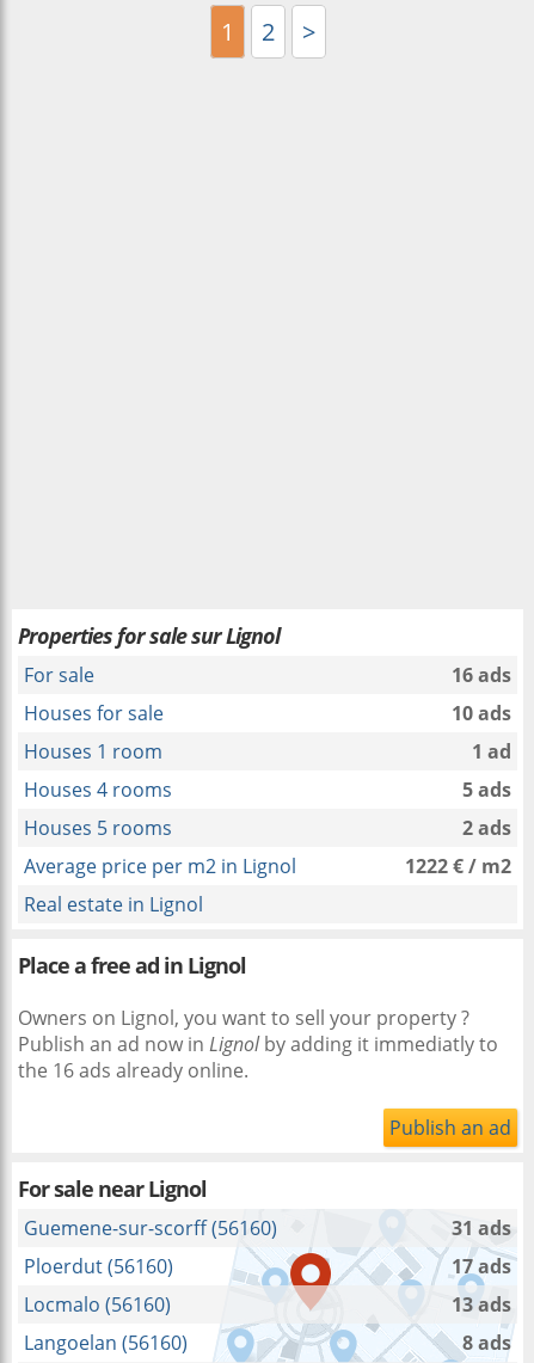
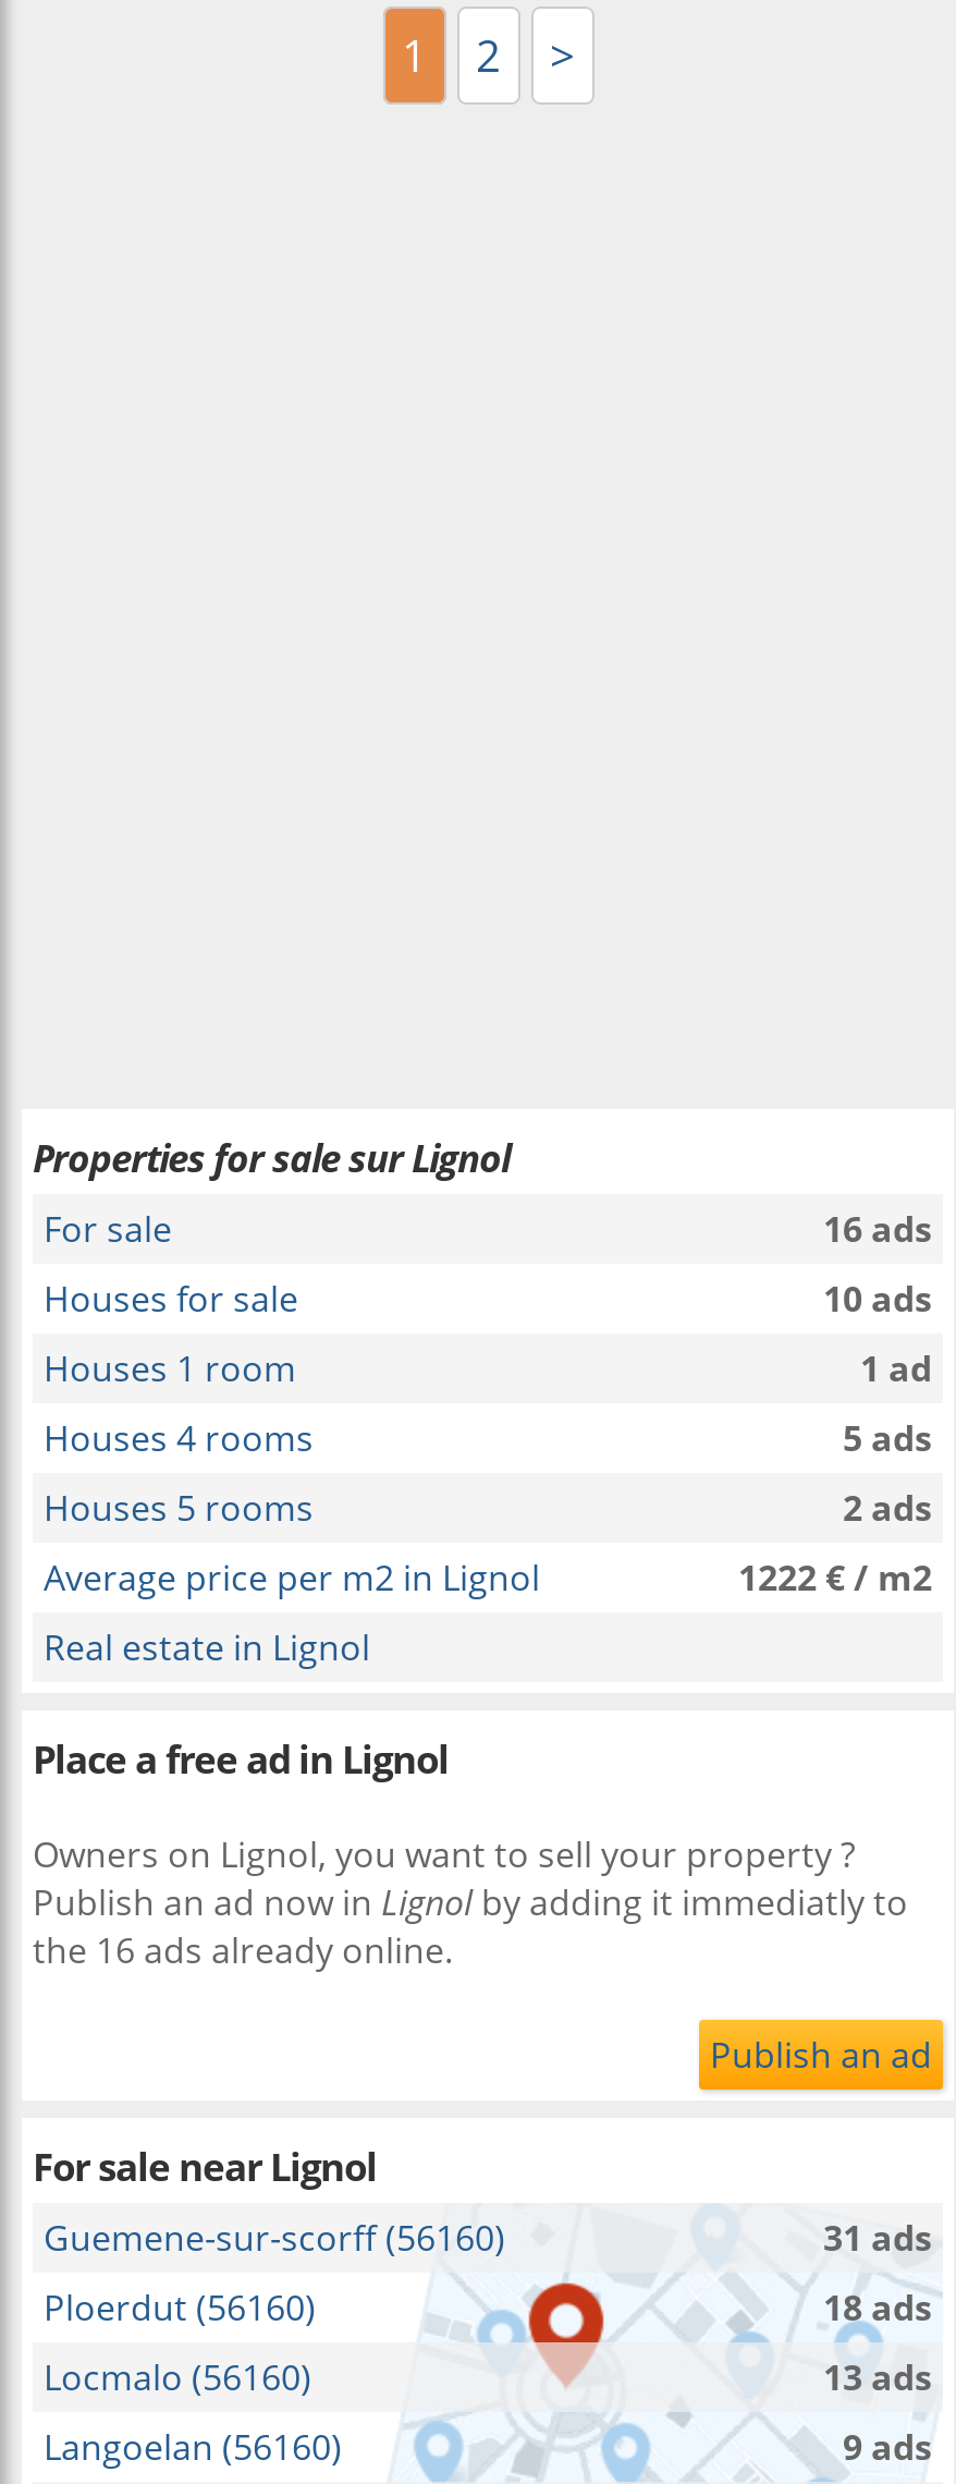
- 17 ads
+ 18 ads

- 8 ads
+ 9 ads
